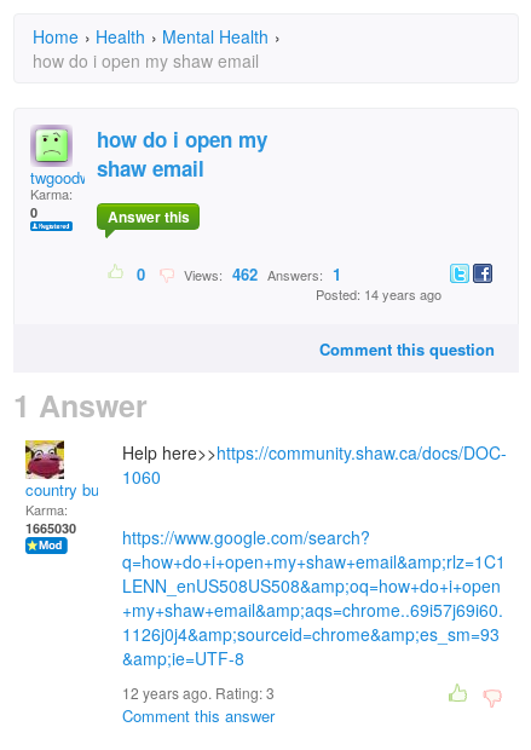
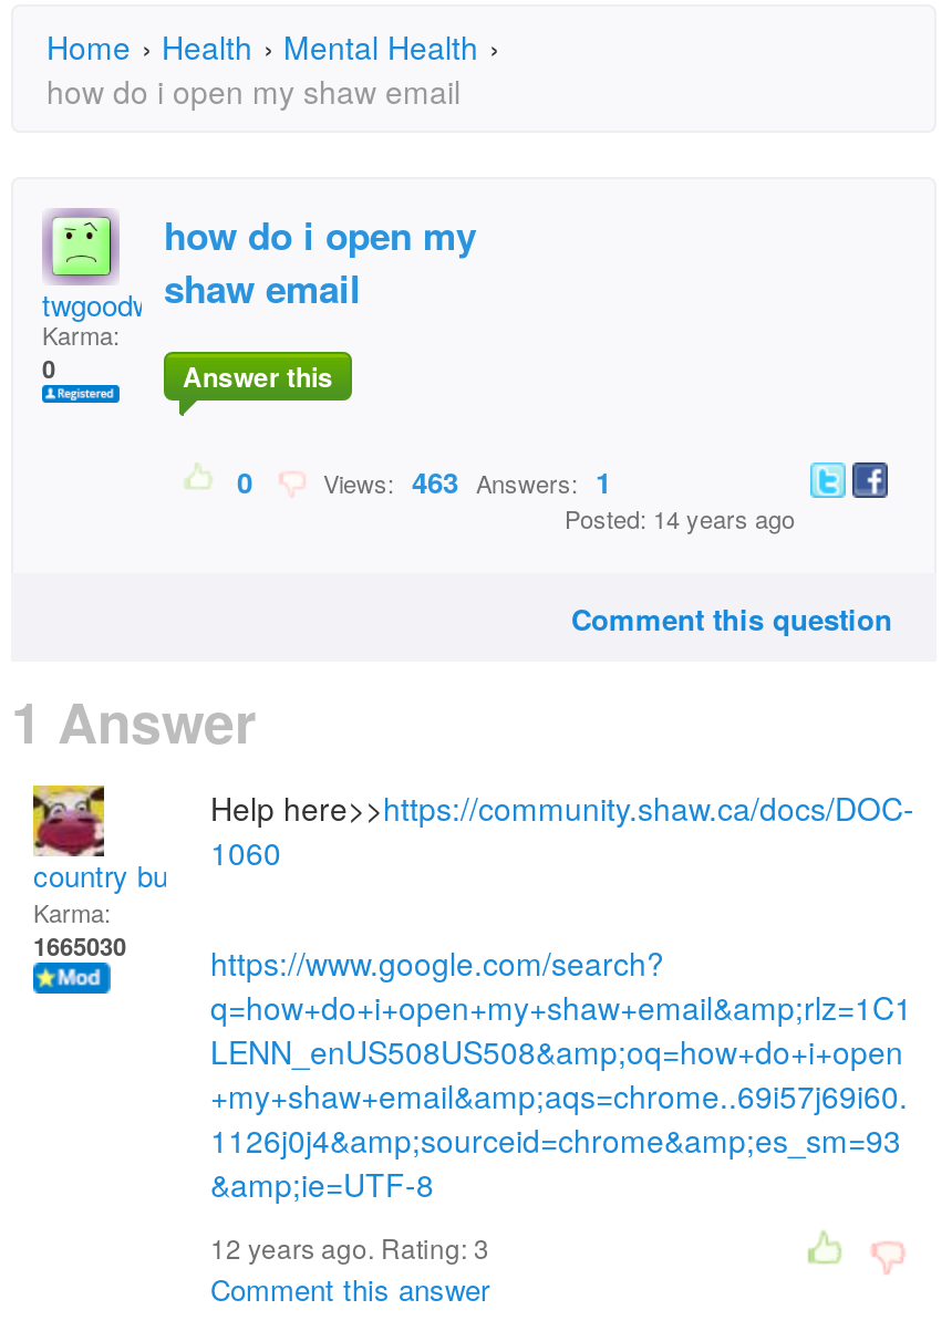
- Views: 462 Answers: 1
+ Views: 463 Answers: 1
